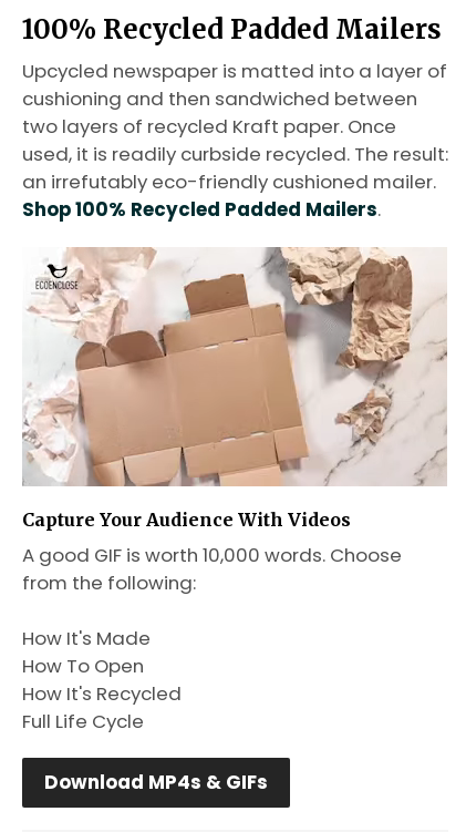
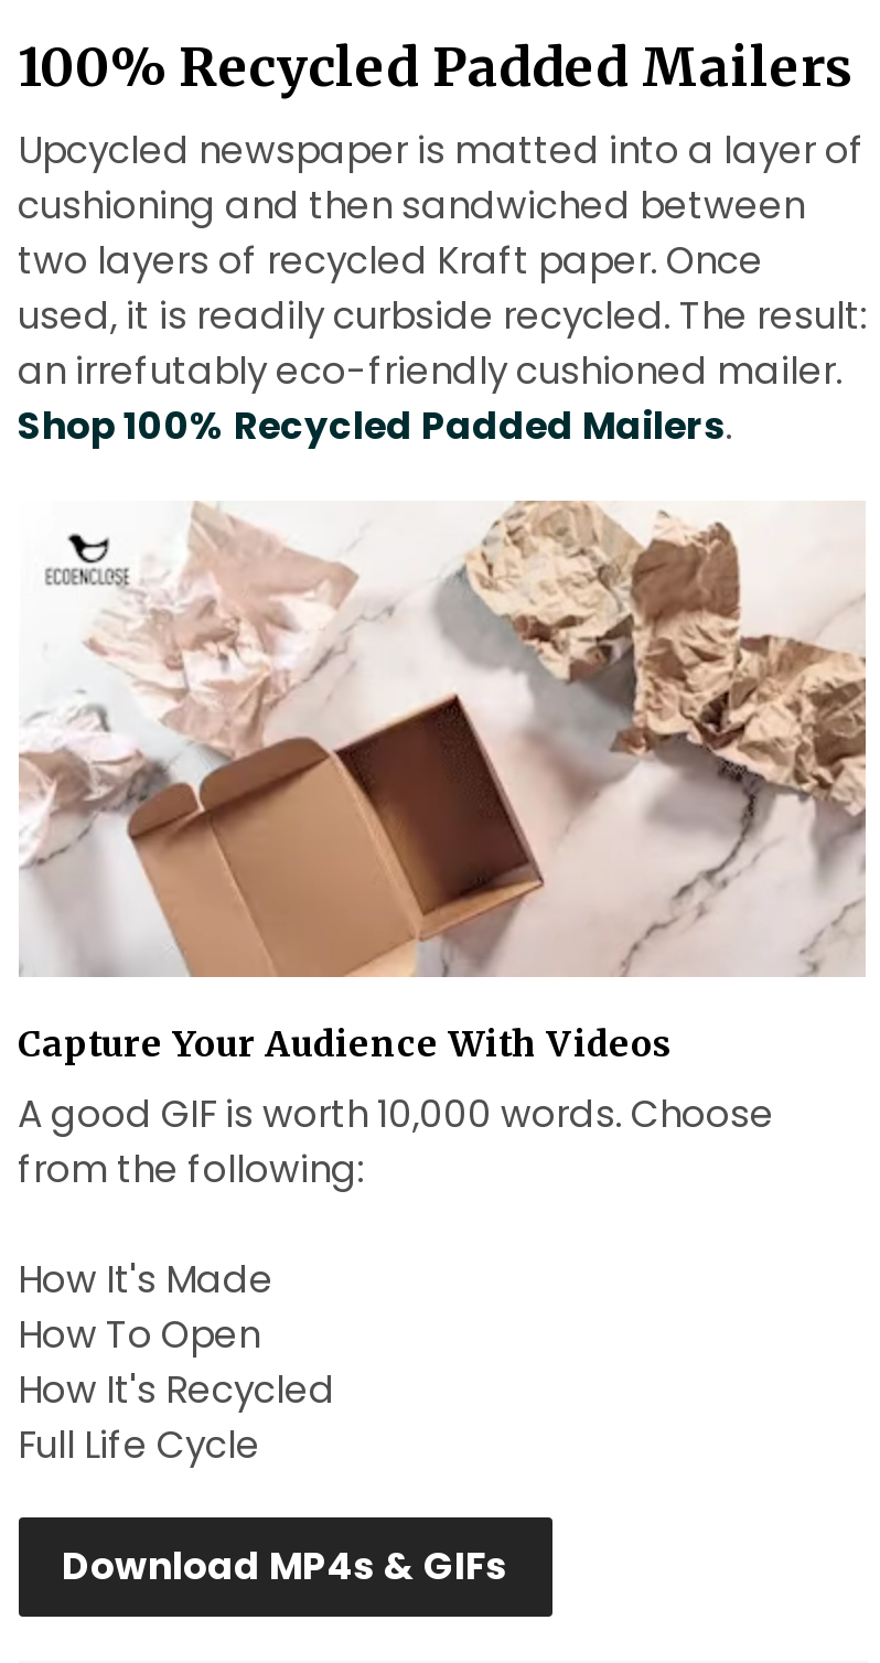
- [image]
+ [image]
